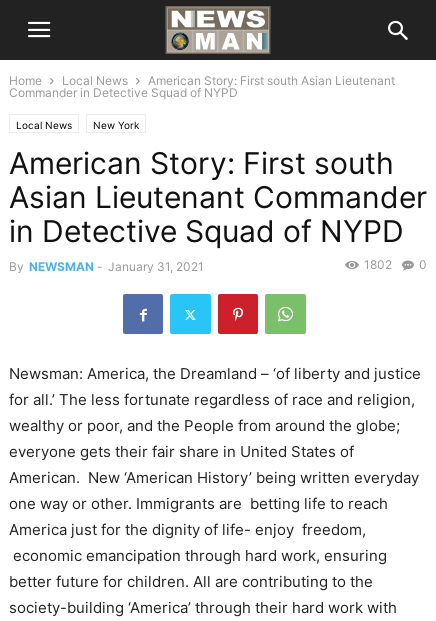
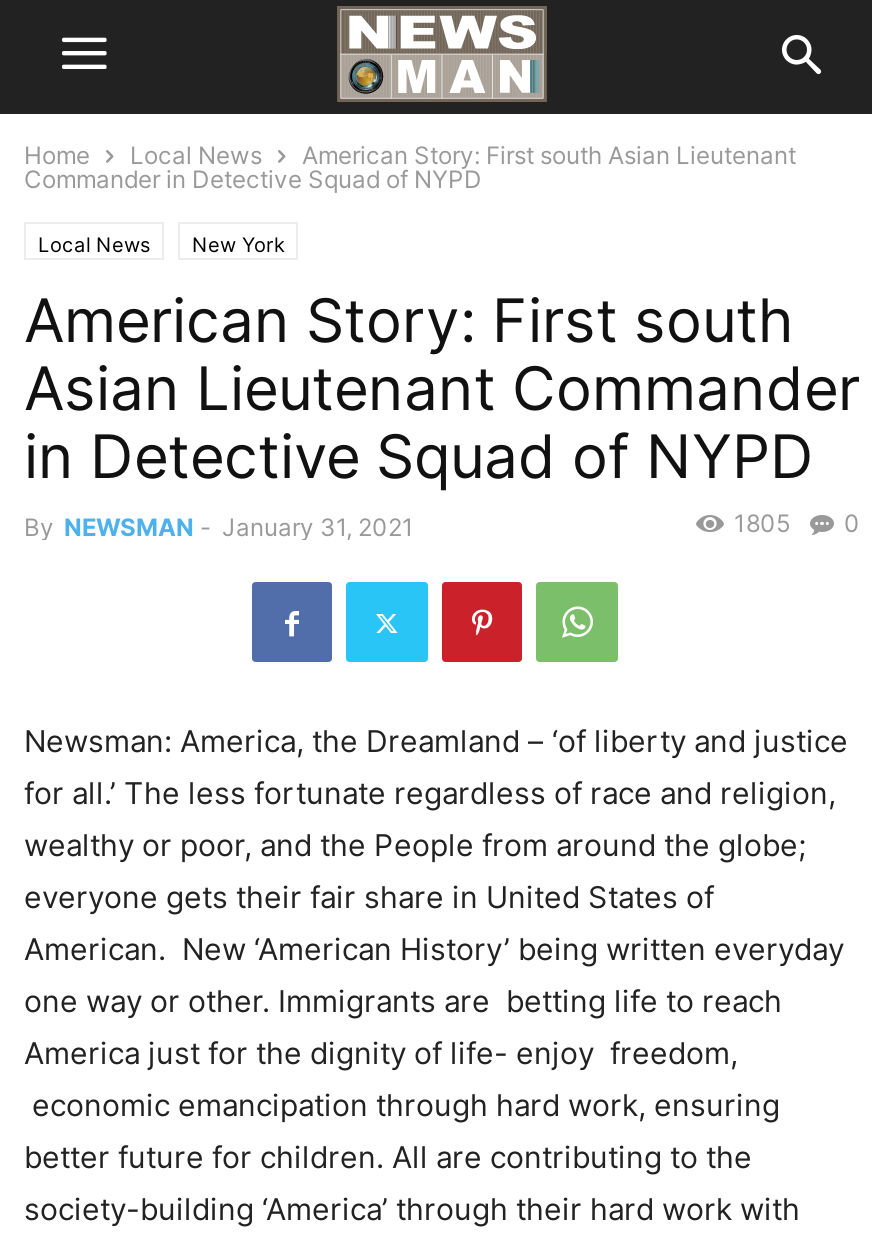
- 1802 0
+ 1805 0
